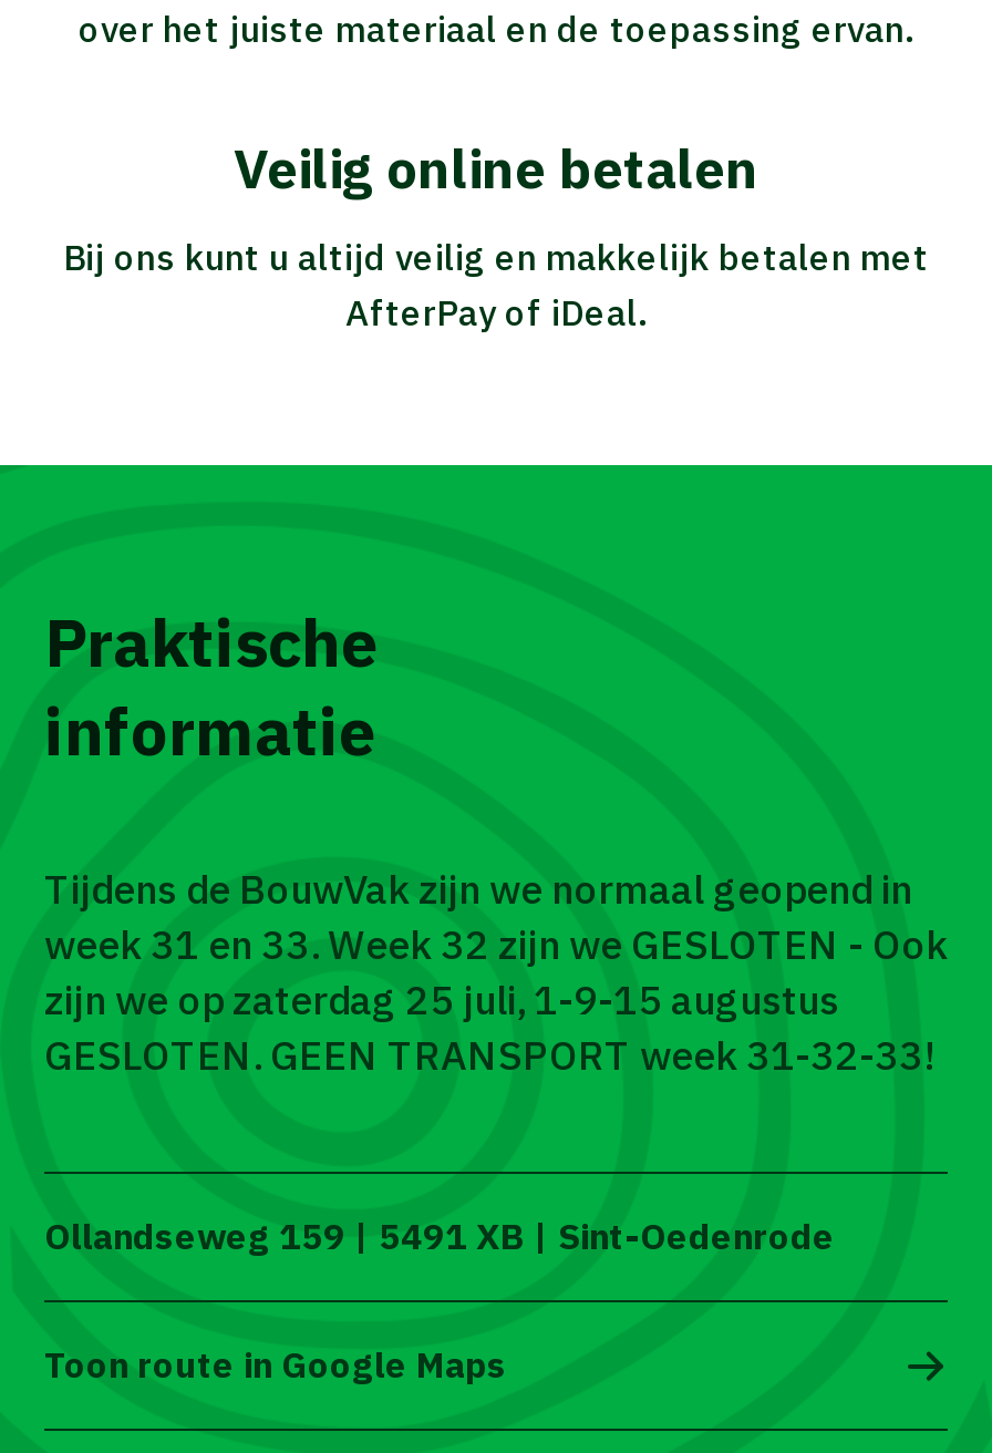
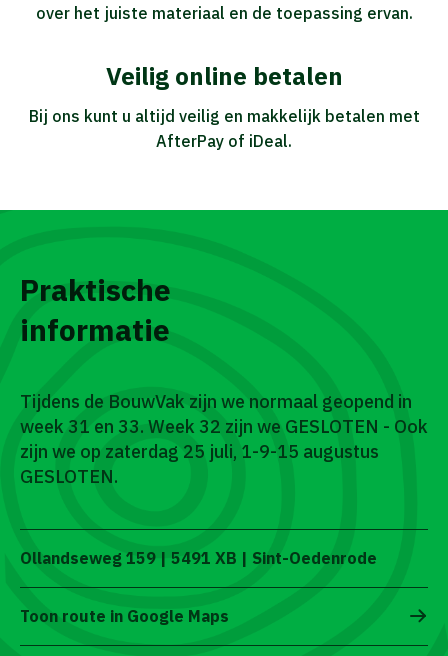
- GESLOTEN. GEEN TRANSPORT week 31-32-33!
+ GESLOTEN.
